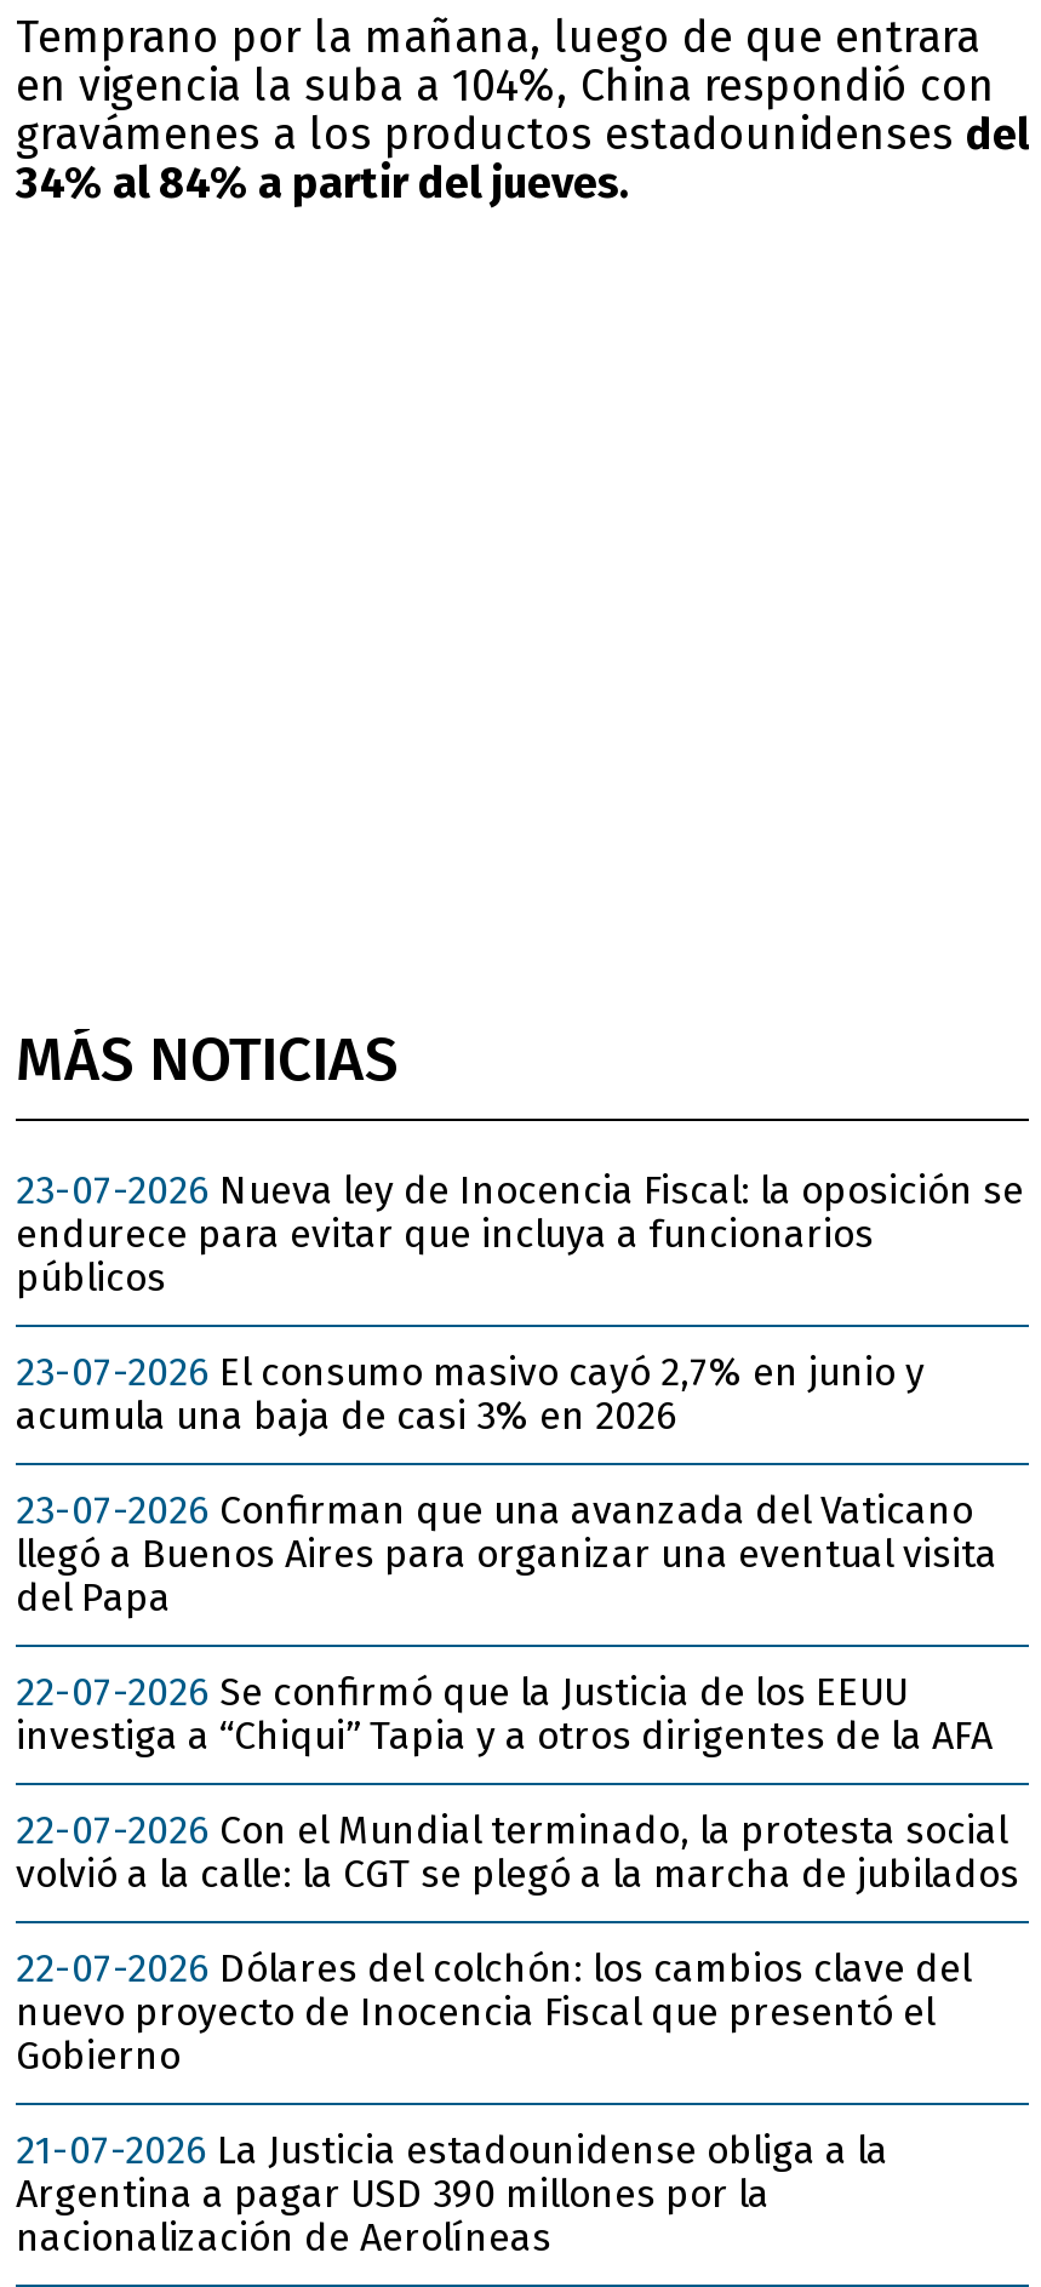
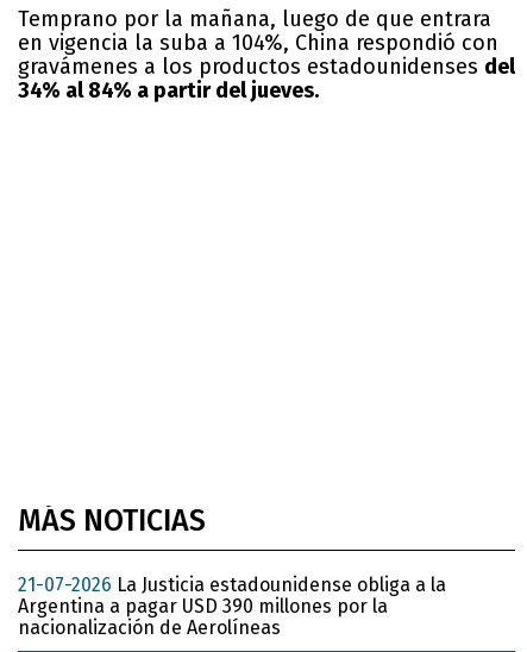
- 23-07-2026 Nueva ley de Inocencia Fiscal: la oposición se
- endurece para evitar que incluya a funcionarios
- públicos
- 23-07-2026 El consumo masivo cayó 2,7% en junio y
- acumula una baja de casi 3% en 2026
- 23-07-2026 Confirman que una avanzada del Vaticano
- llegó a Buenos Aires para organizar una eventual visita
- del Papa
- 22-07-2026 Se confirmó que la Justicia de los EEUU
- investiga a “Chiqui” Tapia y a otros dirigentes de la AFA
- 22-07-2026 Con el Mundial terminado, la protesta social
- volvió a la calle: la CGT se plegó a la marcha de jubilados
- 22-07-2026 Dólares del colchón: los cambios clave del
- nuevo proyecto de Inocencia Fiscal que presentó el
- Gobierno
